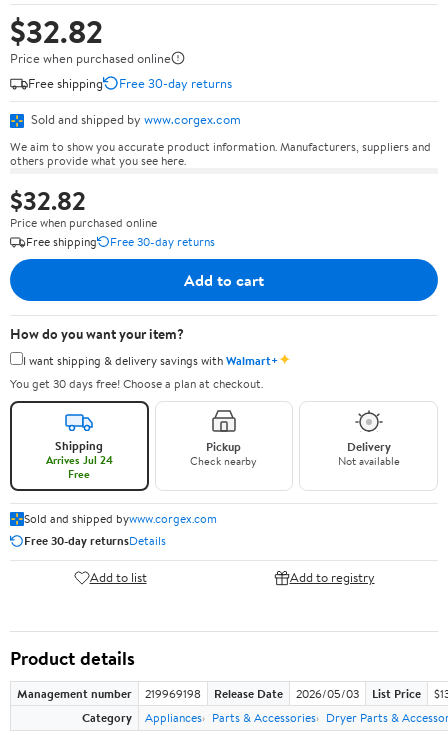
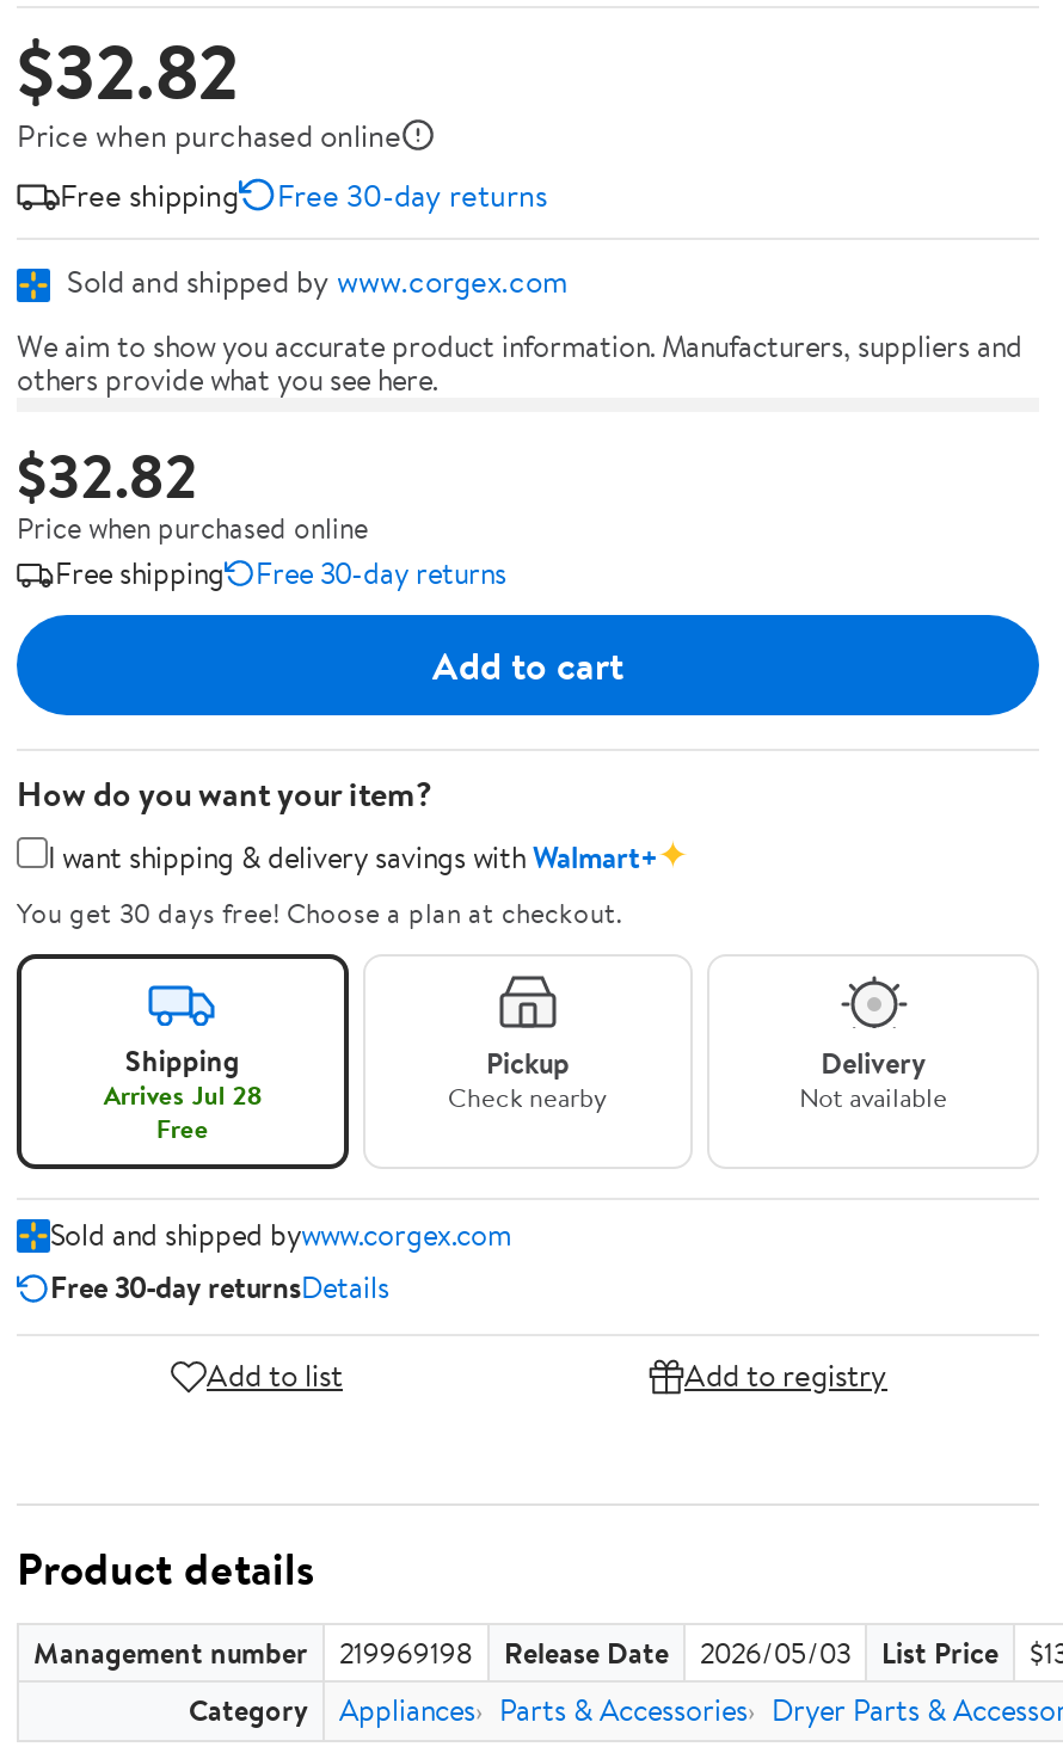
- Arrives Jul 24
+ Arrives Jul 28
